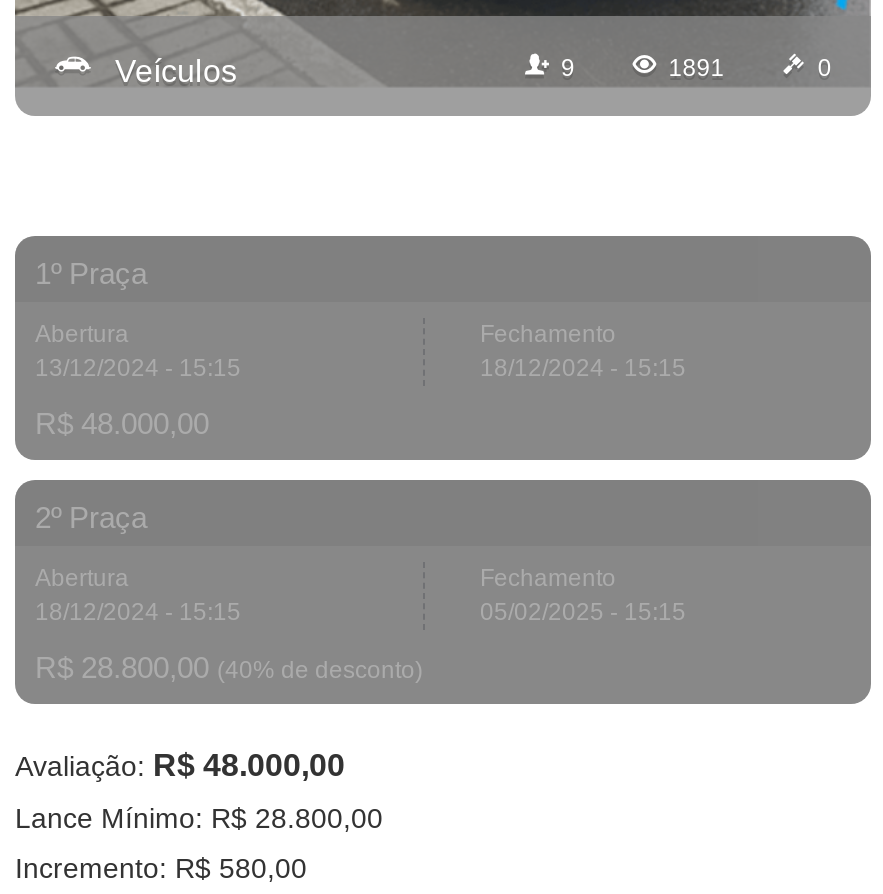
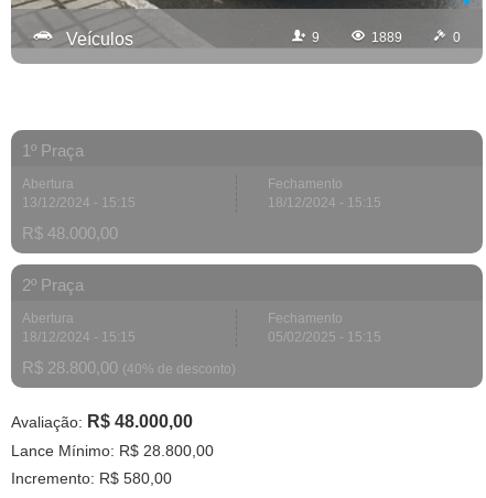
- 1891
+ 1889
